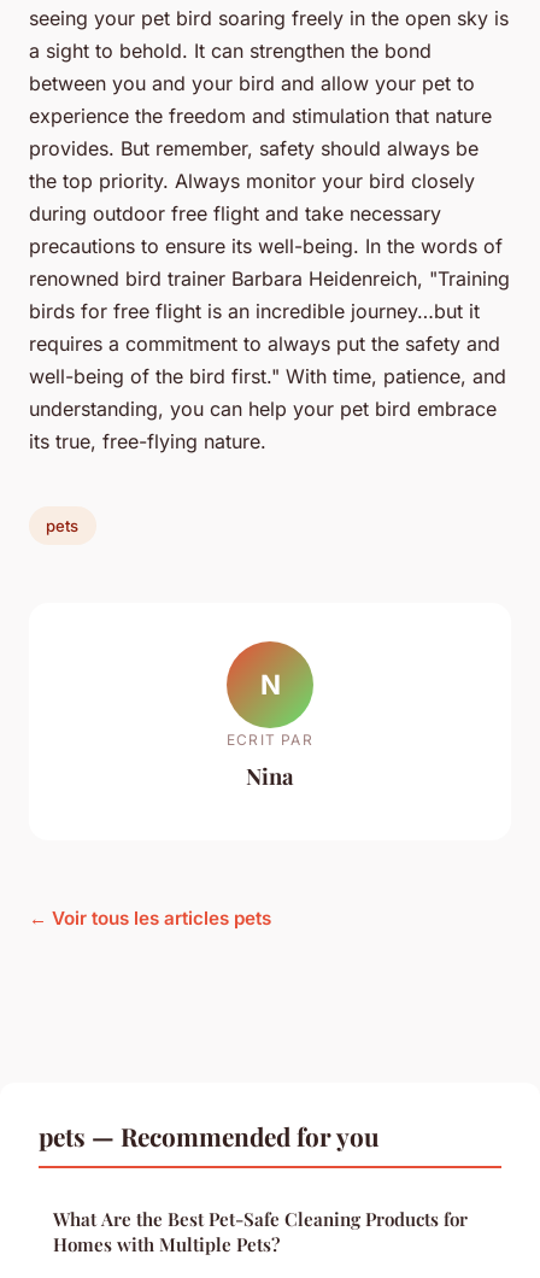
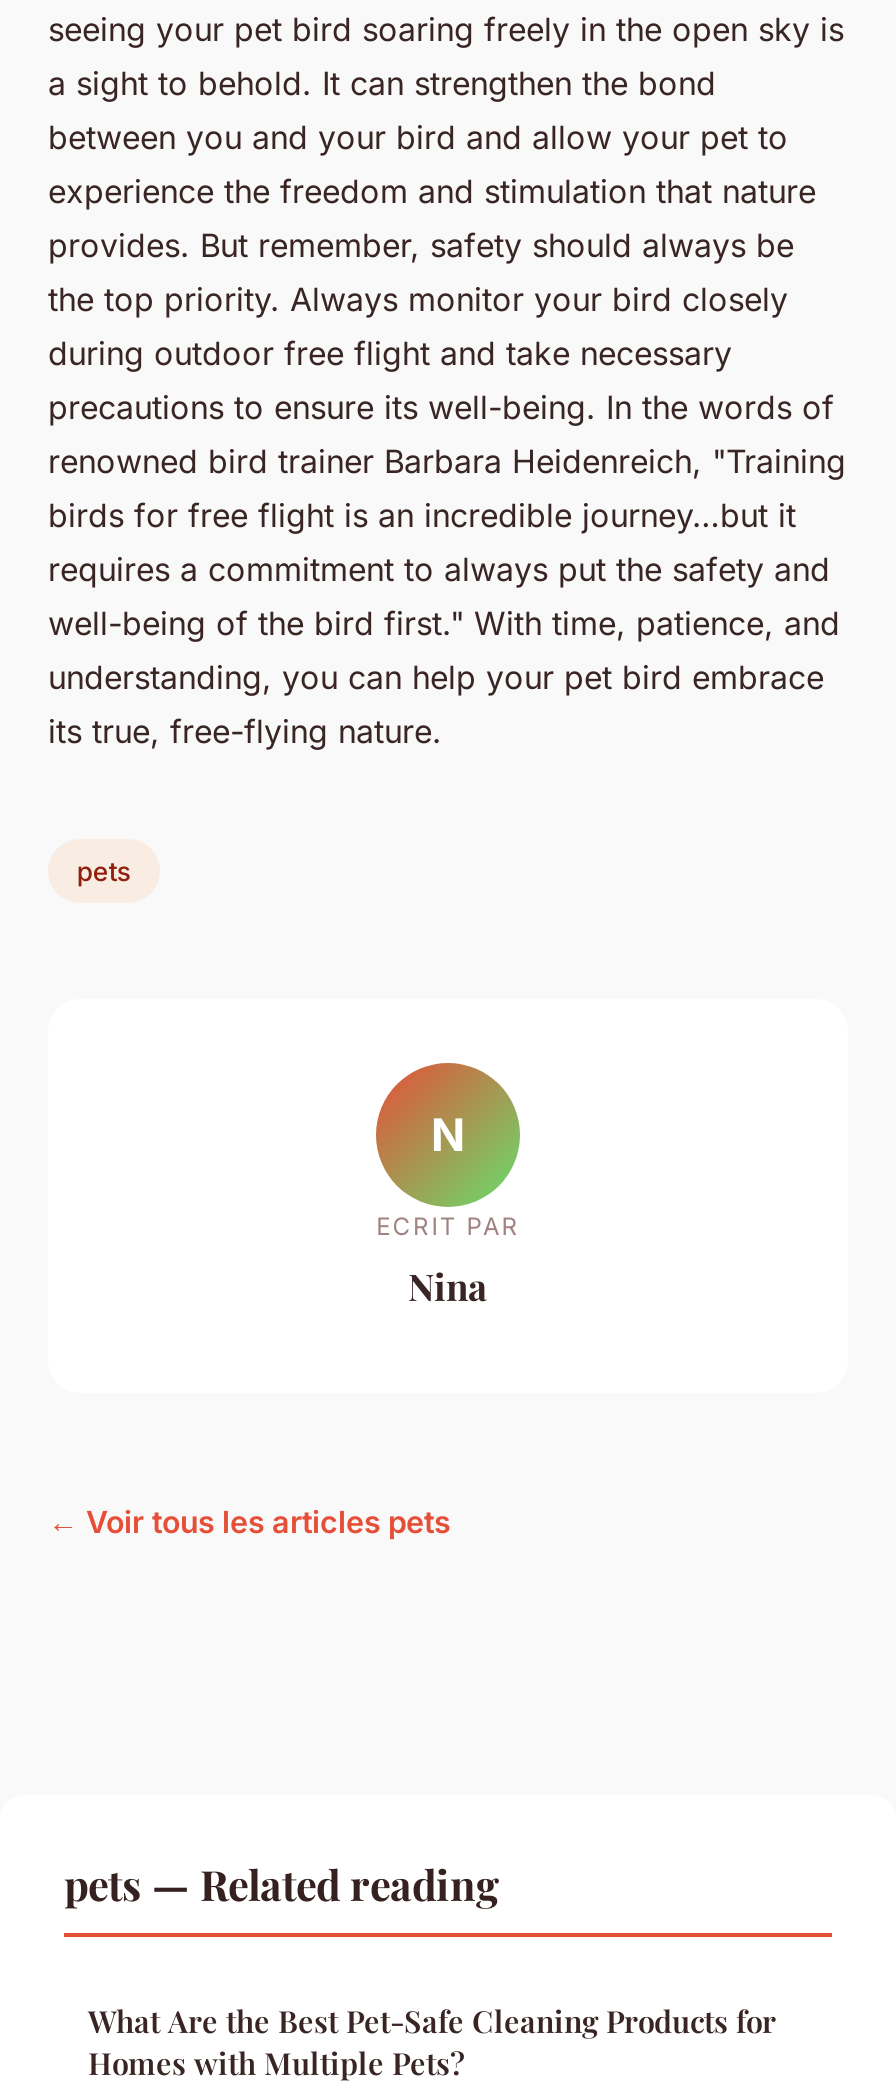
- pets — Recommended for you
+ pets — Related reading
